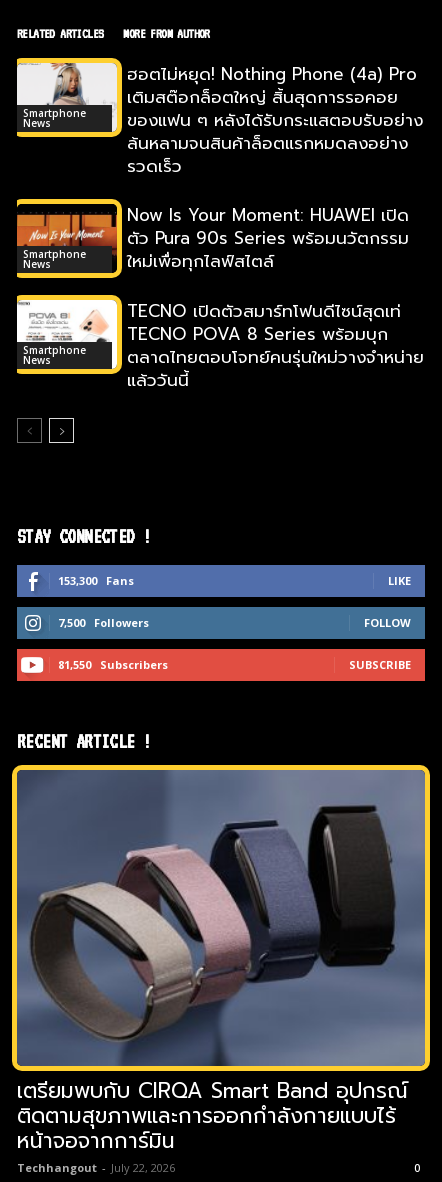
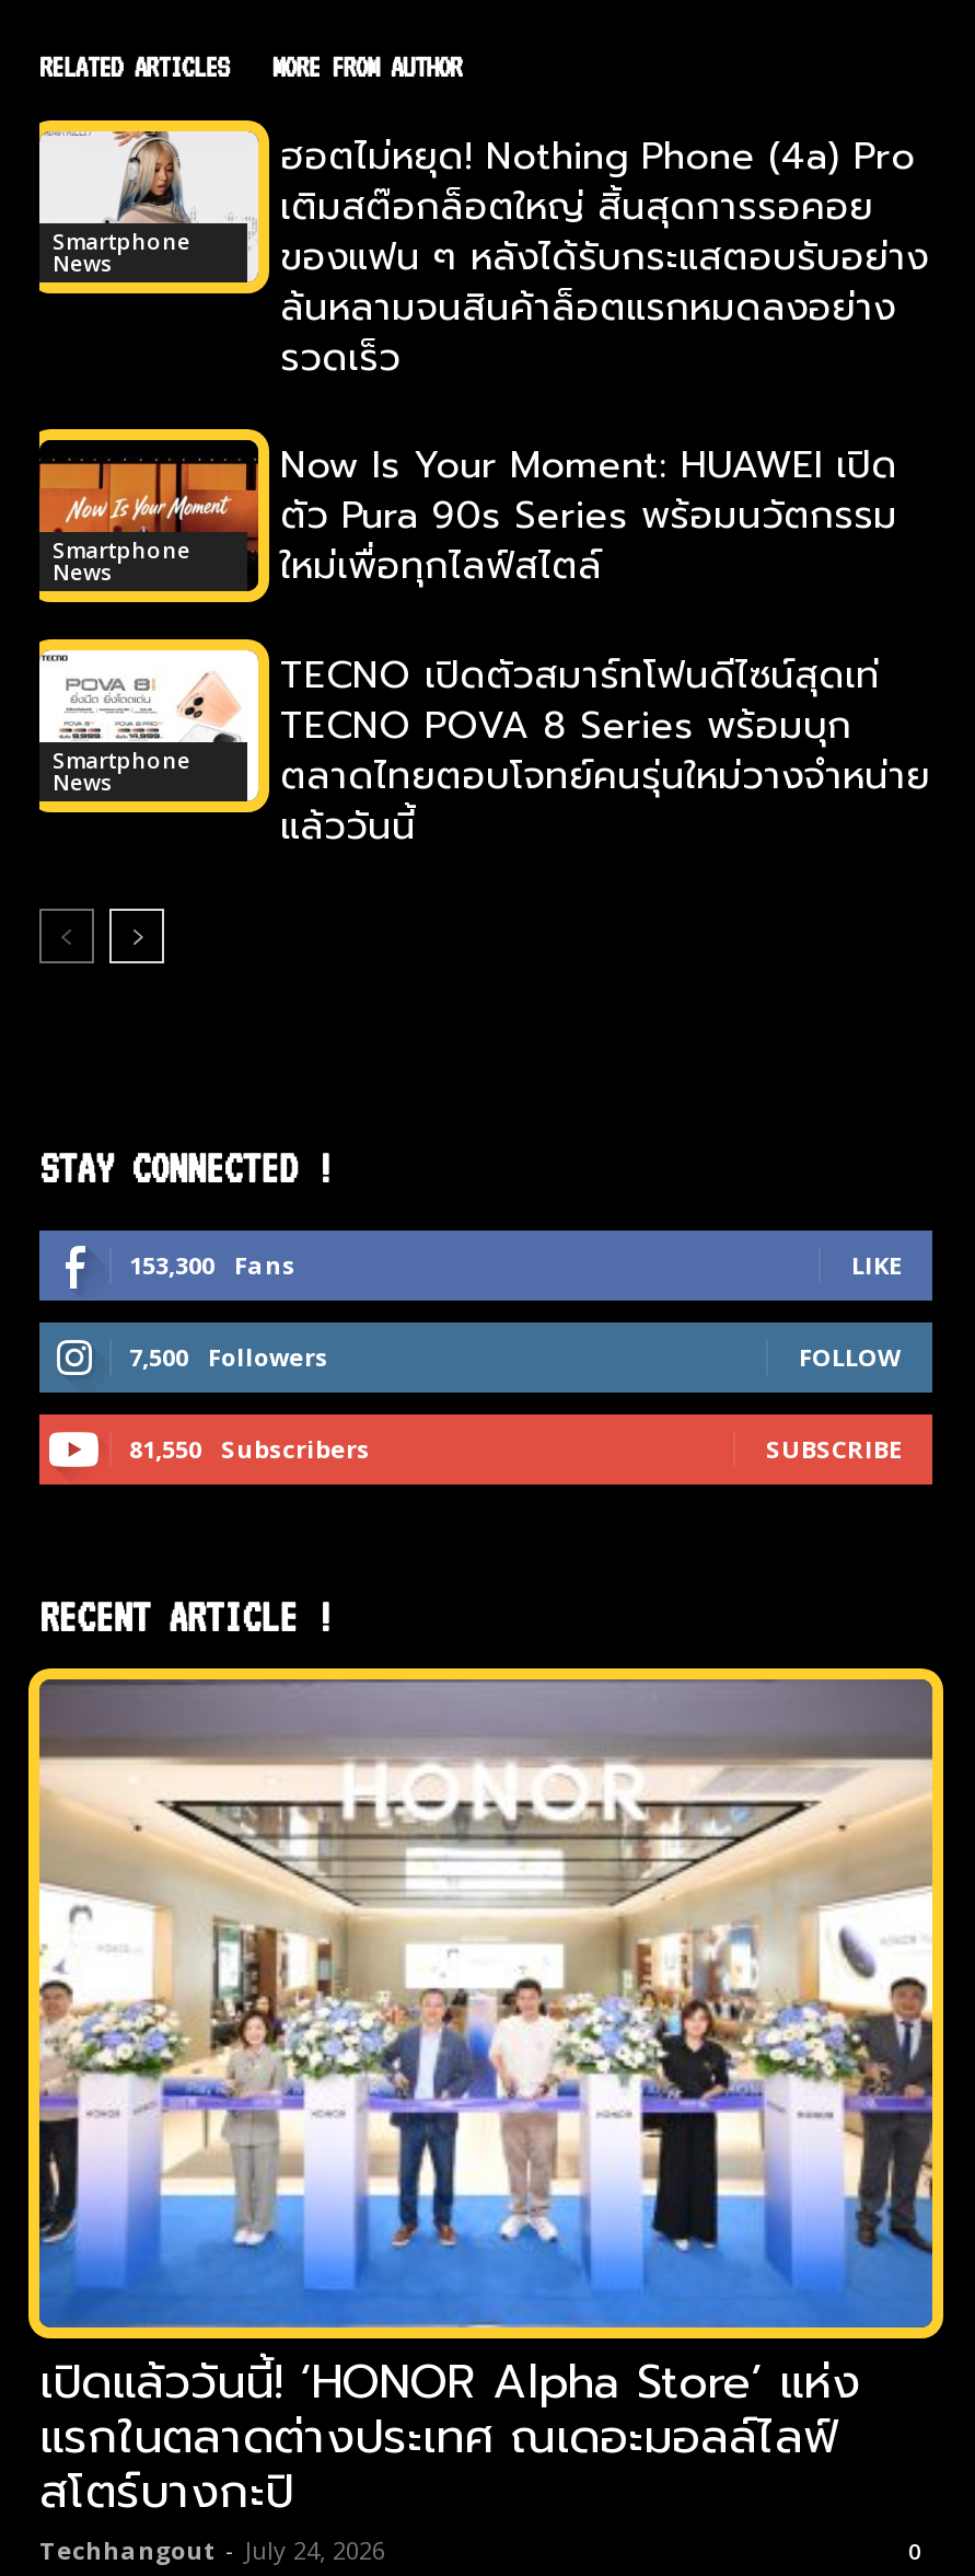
- [image]
- เตรียมพบกับ CIRQA Smart Band อุปกรณ์
- ติดตามสุขภาพและการออกกำลังกายแบบไร้
- หน้าจอจากการ์มิน
- Techhangout - July 22, 2026
+ [image]
+ เปิดแล้ววันนี้! ‘HONOR Alpha Store’ แห่ง
+ แรกในตลาดต่างประเทศ ณเดอะมอลล์ไลฟ์
+ สโตร์บางกะปิ
+ Techhangout - July 24, 2026
